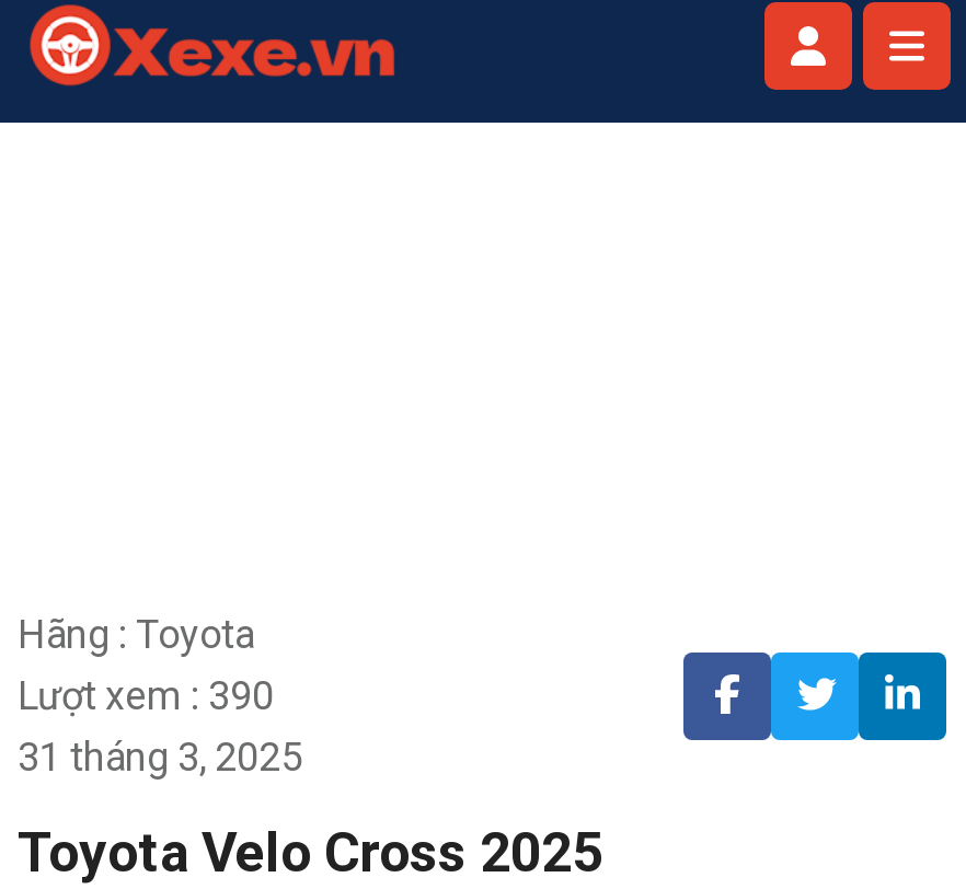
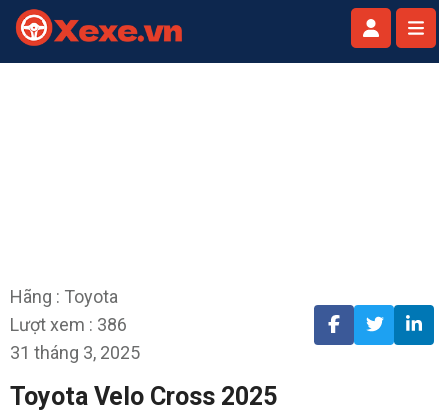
- Lượt xem : 390
+ Lượt xem : 386
